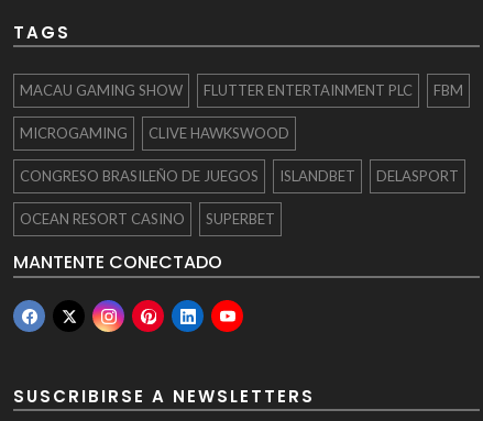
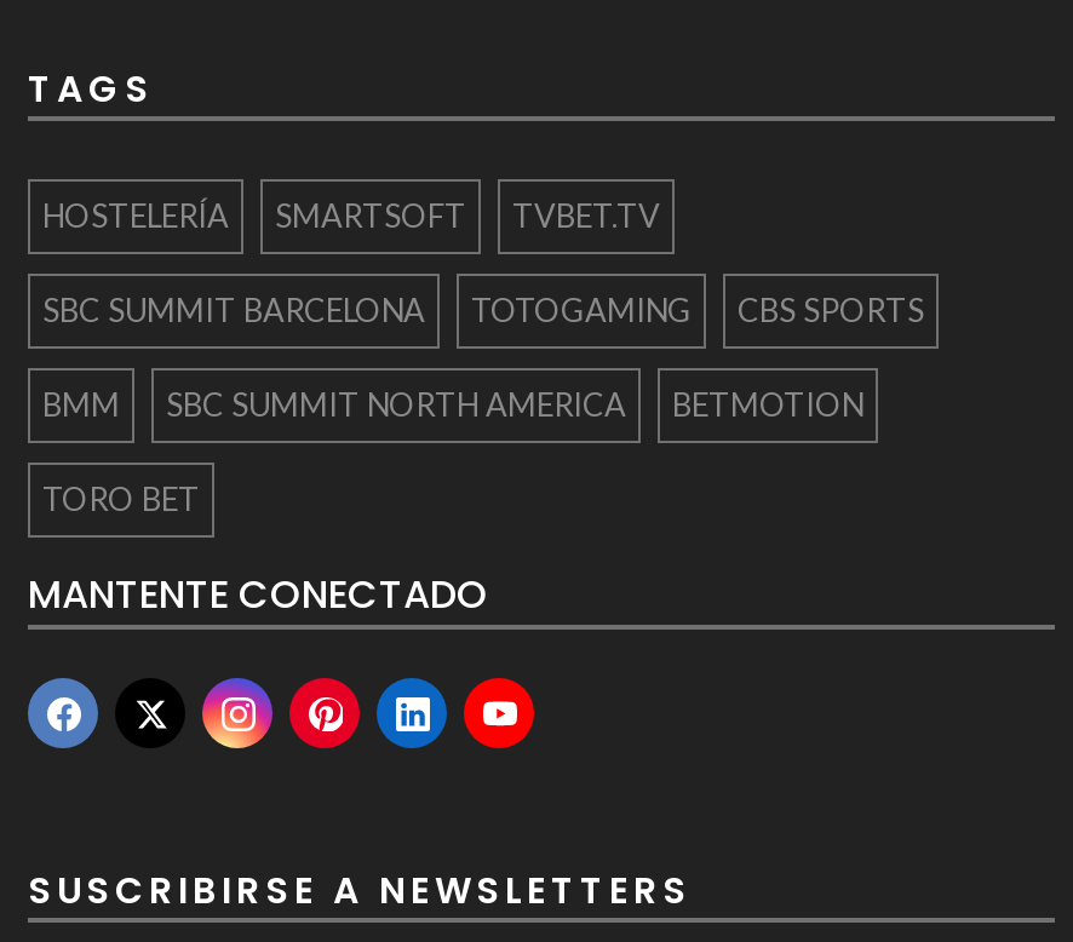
- MACAU GAMING SHOW
- FLUTTER ENTERTAINMENT PLC
- FBM
+ HOSTELERÍA
+ SMARTSOFT
+ TVBET.TV

- MICROGAMING
- CLIVE HAWKSWOOD
+ SBC SUMMIT BARCELONA
+ TOTOGAMING
+ CBS SPORTS

- CONGRESO BRASILEÑO DE JUEGOS
- ISLANDBET
- DELASPORT
+ BMM
+ SBC SUMMIT NORTH AMERICA
+ BETMOTION

- OCEAN RESORT CASINO
- SUPERBET
+ TORO BET
